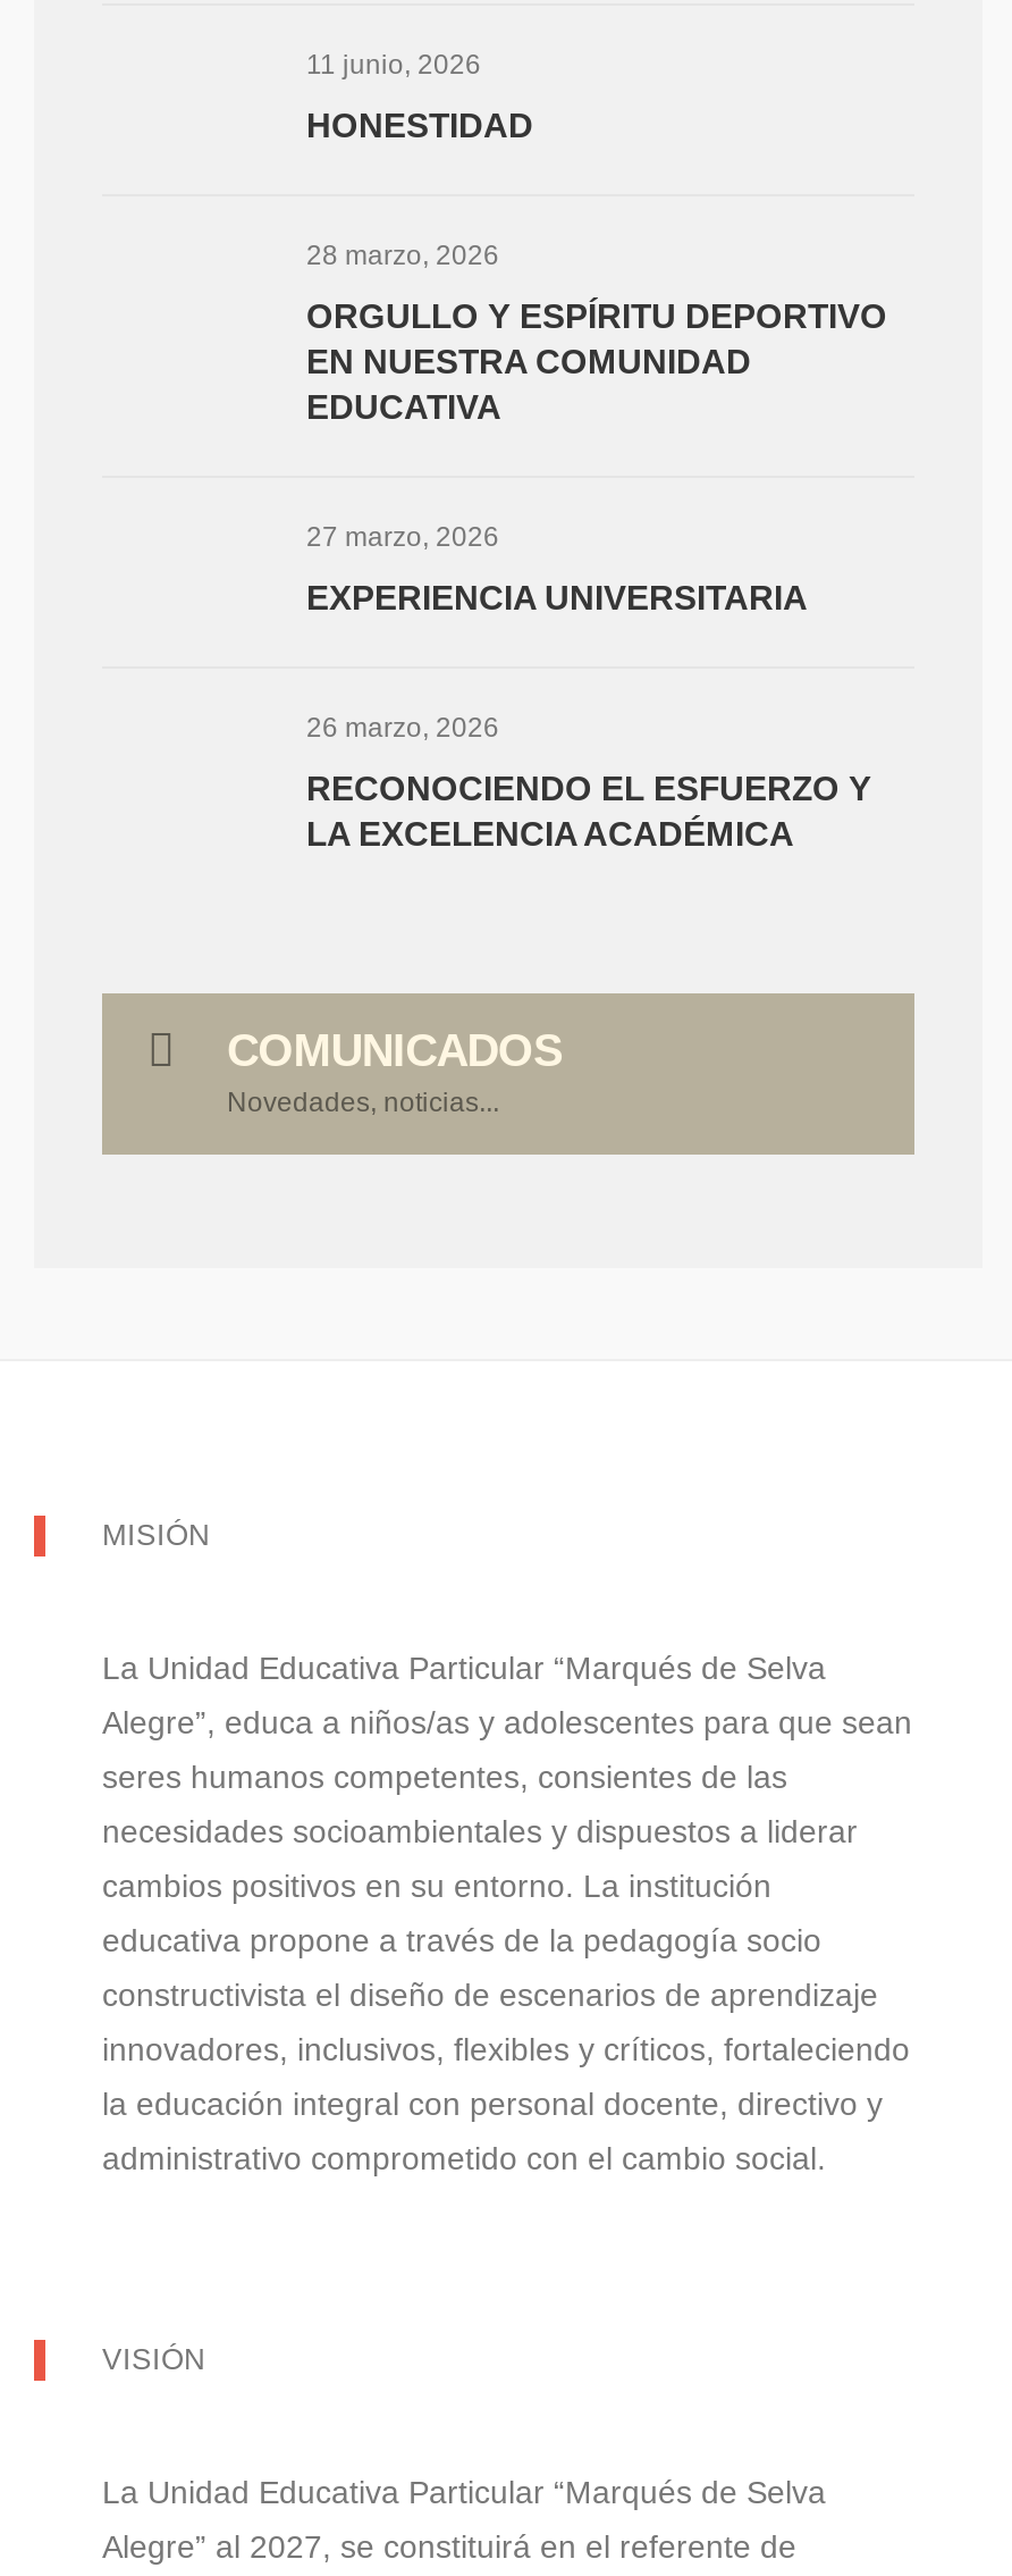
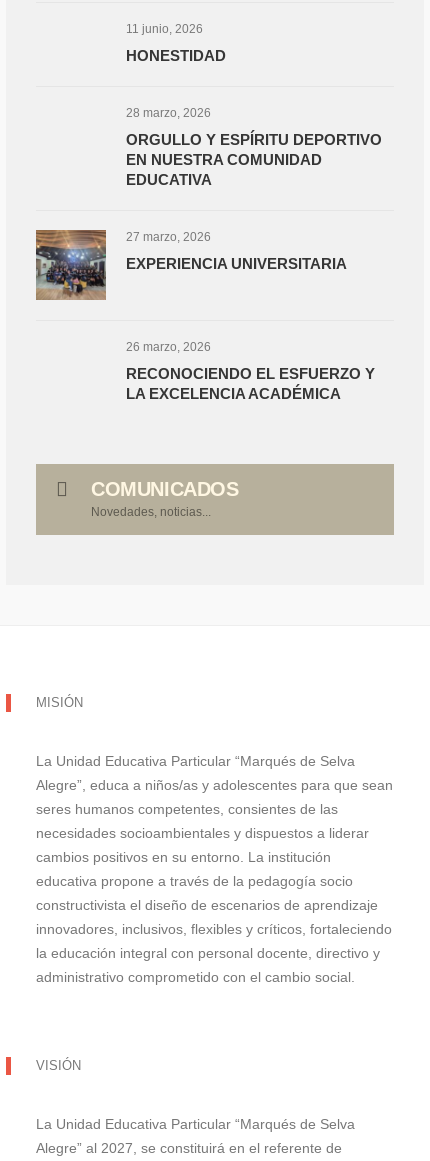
+ [image]
